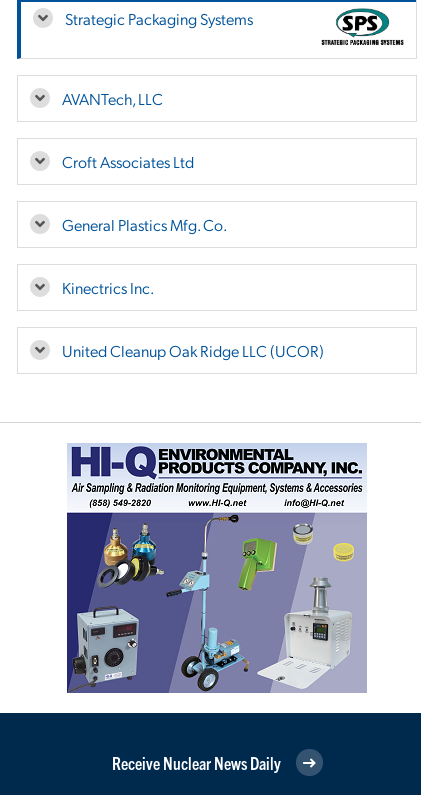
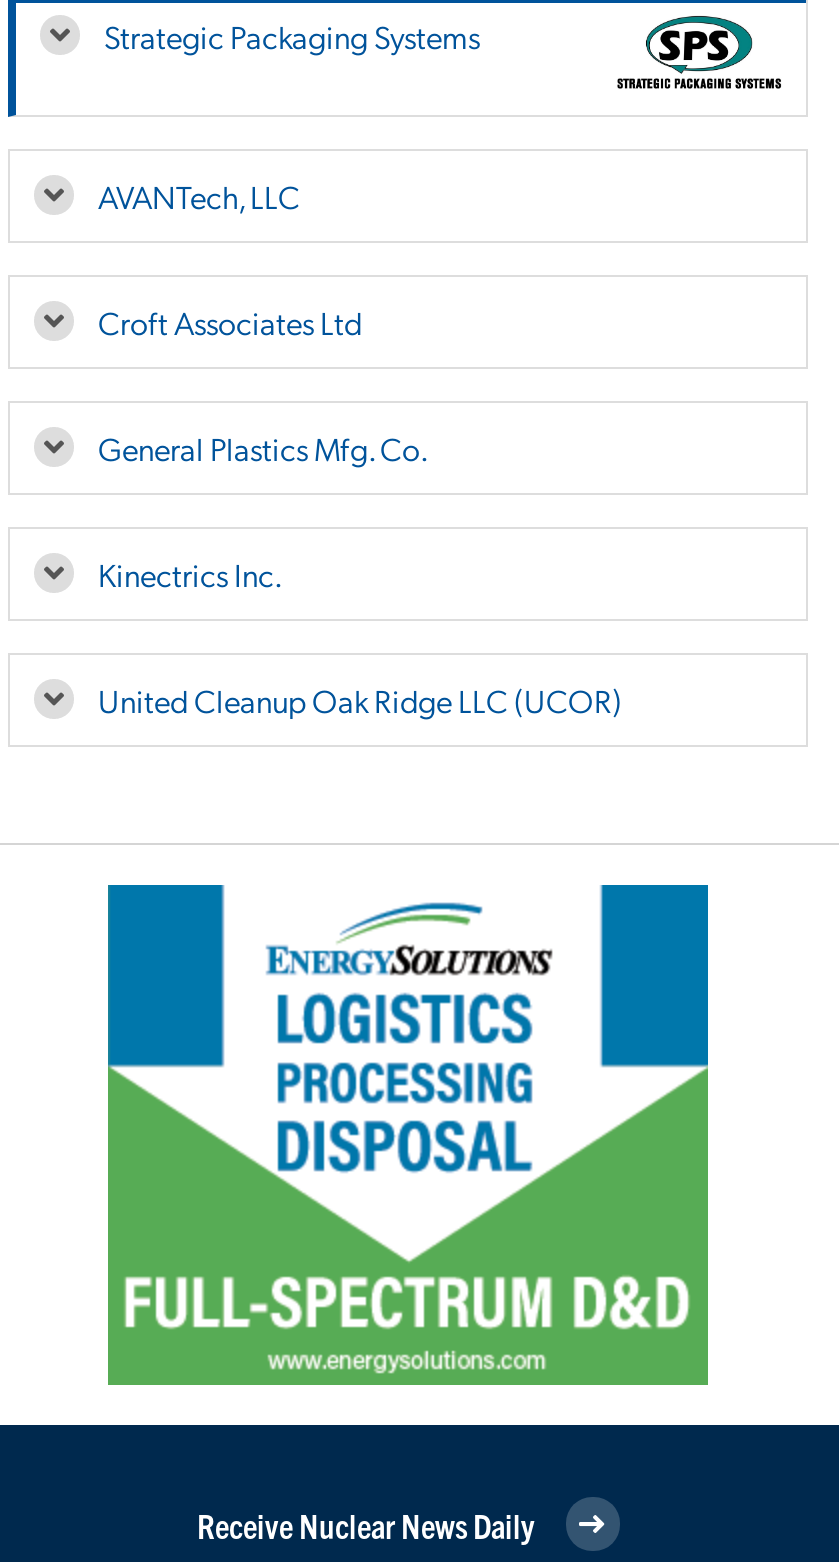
- [image]
+ [image]
